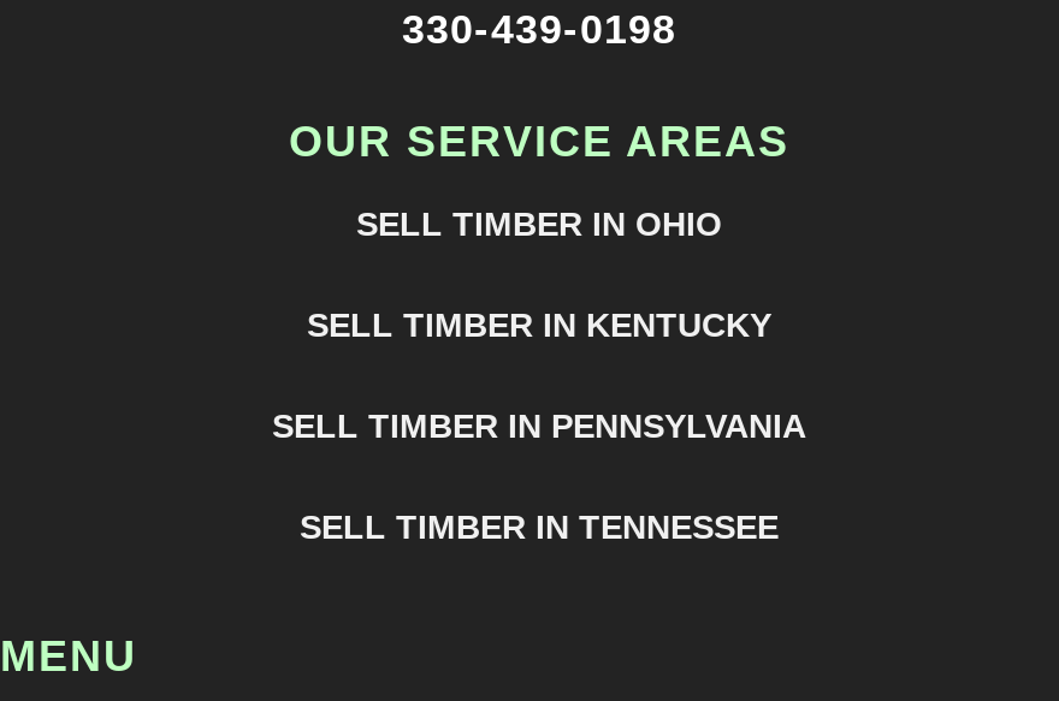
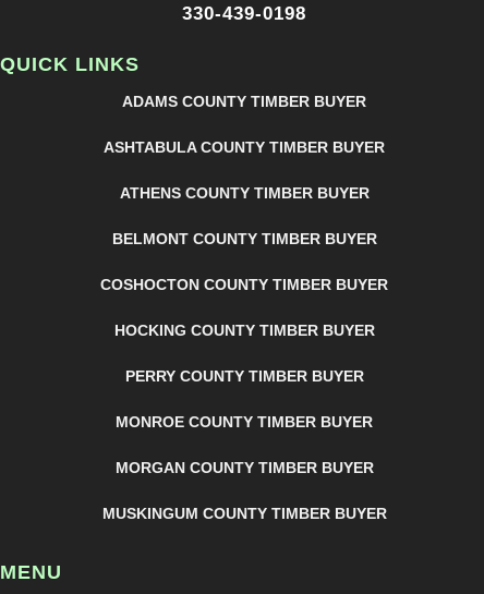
- OUR SERVICE AREAS
- SELL TIMBER IN OHIO
- SELL TIMBER IN KENTUCKY
- SELL TIMBER IN PENNSYLVANIA
- SELL TIMBER IN TENNESSEE
+ QUICK LINKS
+ ADAMS COUNTY TIMBER BUYER
+ ASHTABULA COUNTY TIMBER BUYER
+ ATHENS COUNTY TIMBER BUYER
+ BELMONT COUNTY TIMBER BUYER
+ COSHOCTON COUNTY TIMBER BUYER
+ HOCKING COUNTY TIMBER BUYER
+ PERRY COUNTY TIMBER BUYER
+ MONROE COUNTY TIMBER BUYER
+ MORGAN COUNTY TIMBER BUYER
+ MUSKINGUM COUNTY TIMBER BUYER
